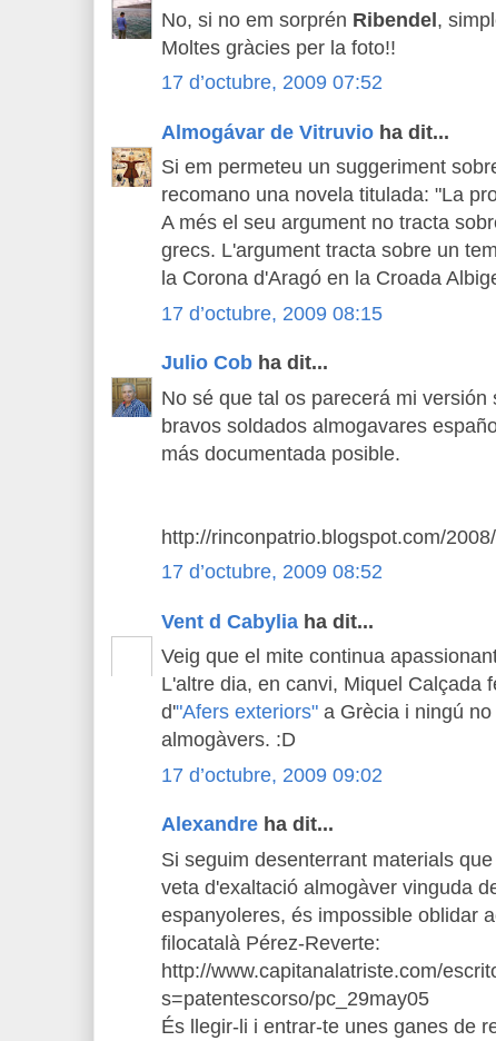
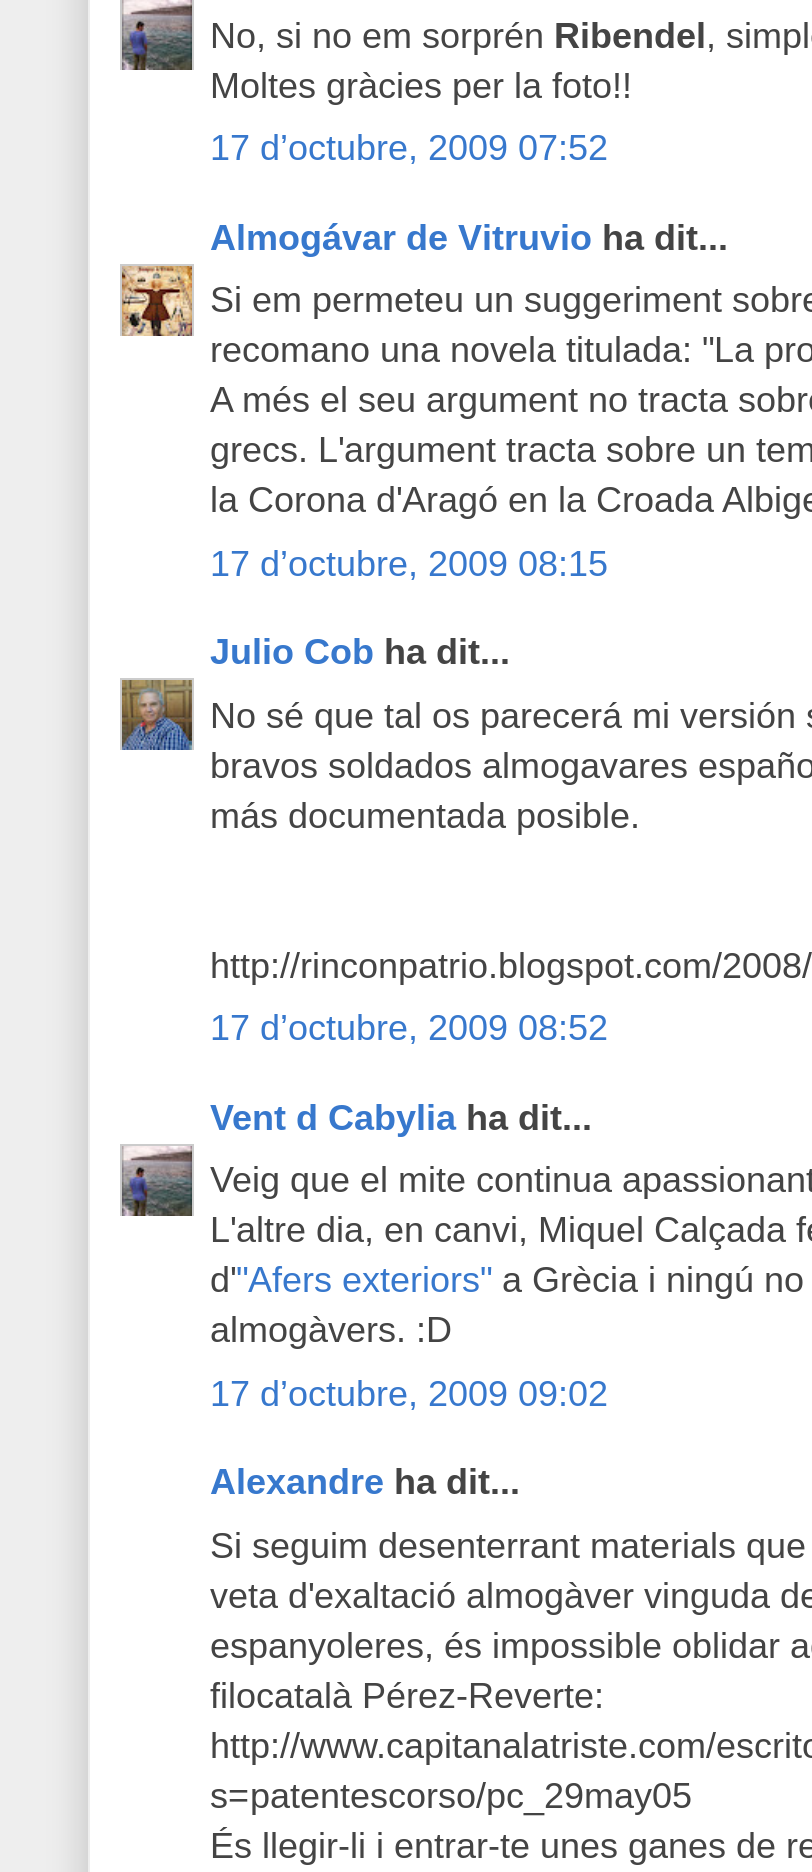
+ [image]
